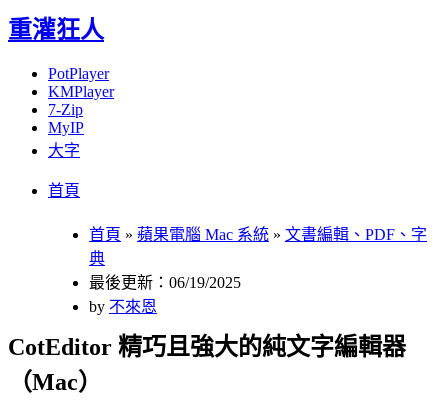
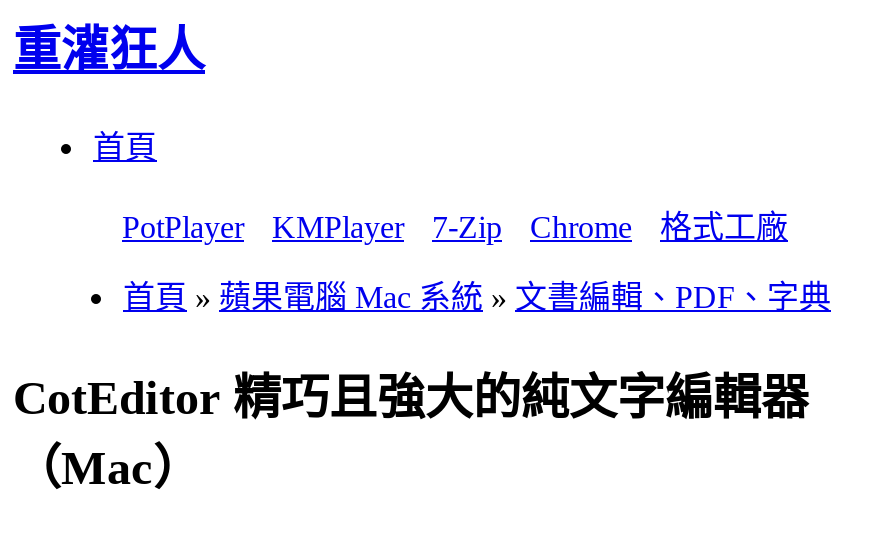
moved down: PotPlayer | KMPlayer | 7-Zip

- MyIP
- 大字

- 首頁 » 蘋果電腦 Mac 系統 » 文書編輯、PDF、字
- 典
- 最後更新：06/19/2025
- by不來恩
+ Chrome
+ 格式工廠
+ 首頁 » 蘋果電腦 Mac 系統 » 文書編輯、PDF、字典
